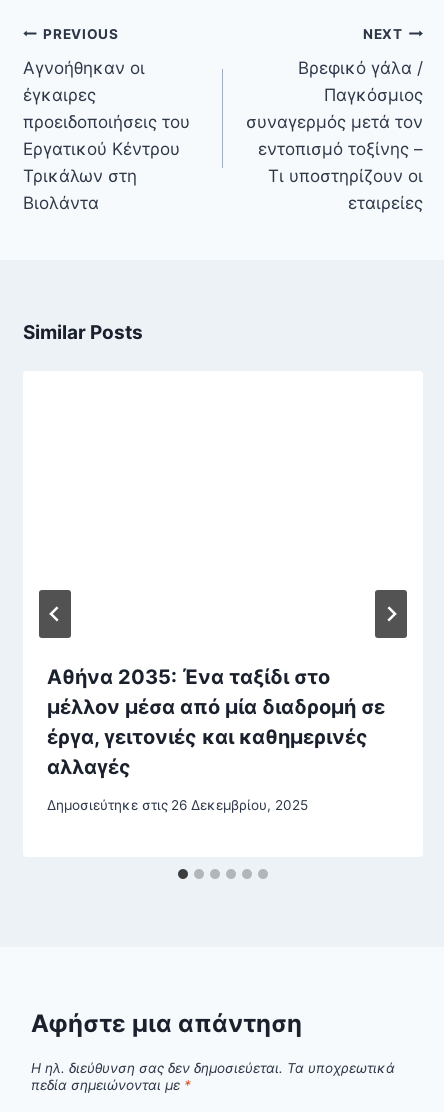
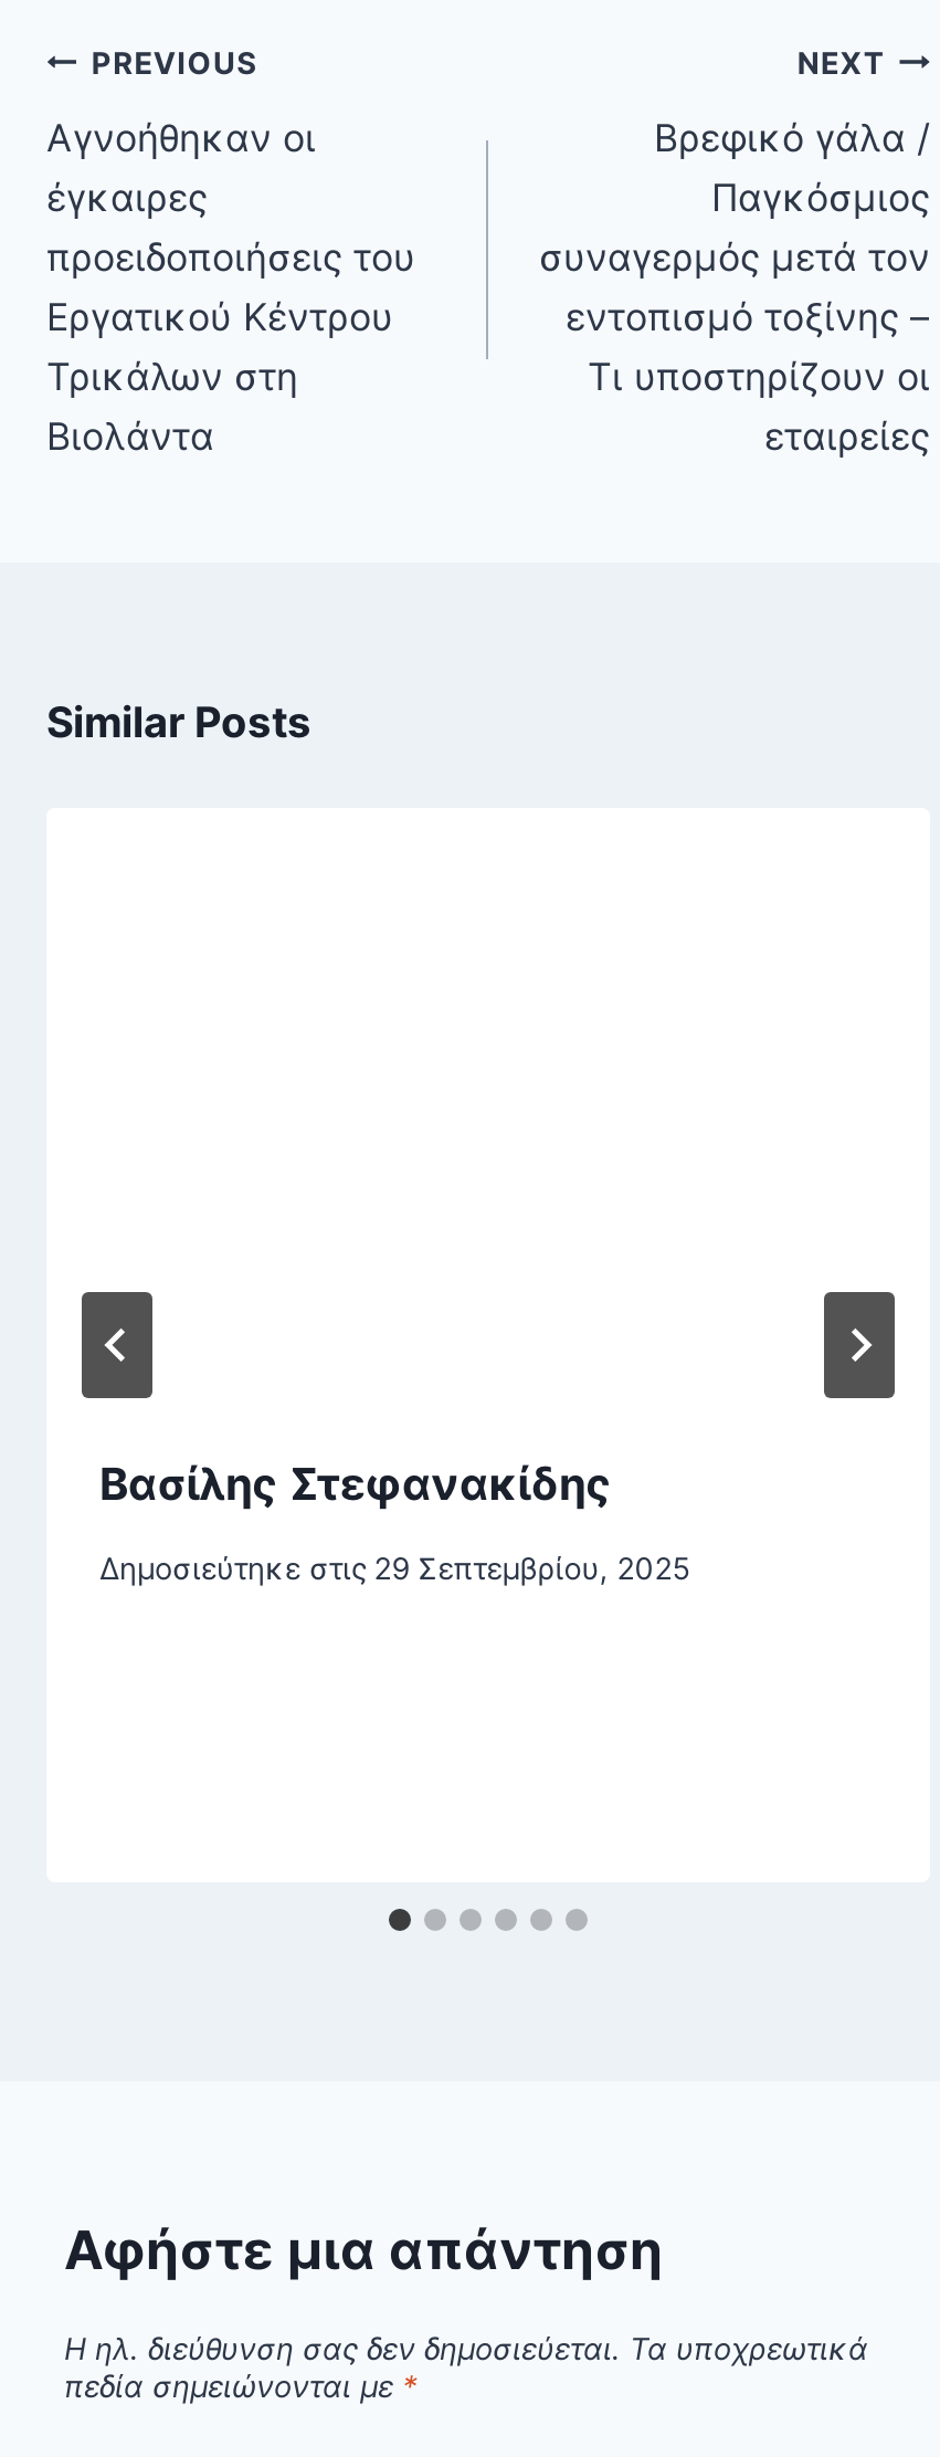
- Αθήνα 2035: Ένα ταξίδι στο
- μέλλον μέσα από μία διαδρομή σε
- έργα, γειτονιές και καθημερινές
- αλλαγές
+ Βασίλης Στεφανακίδης

- Δημοσιεύτηκε στις 26 Δεκεμβρίου, 2025
+ Δημοσιεύτηκε στις 29 Σεπτεμβρίου, 2025
